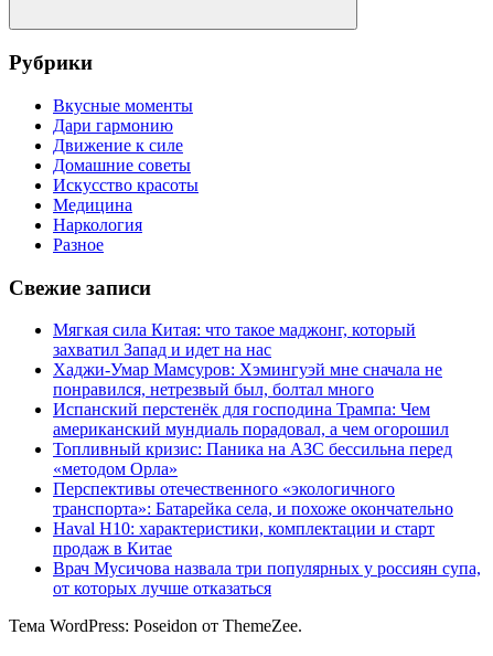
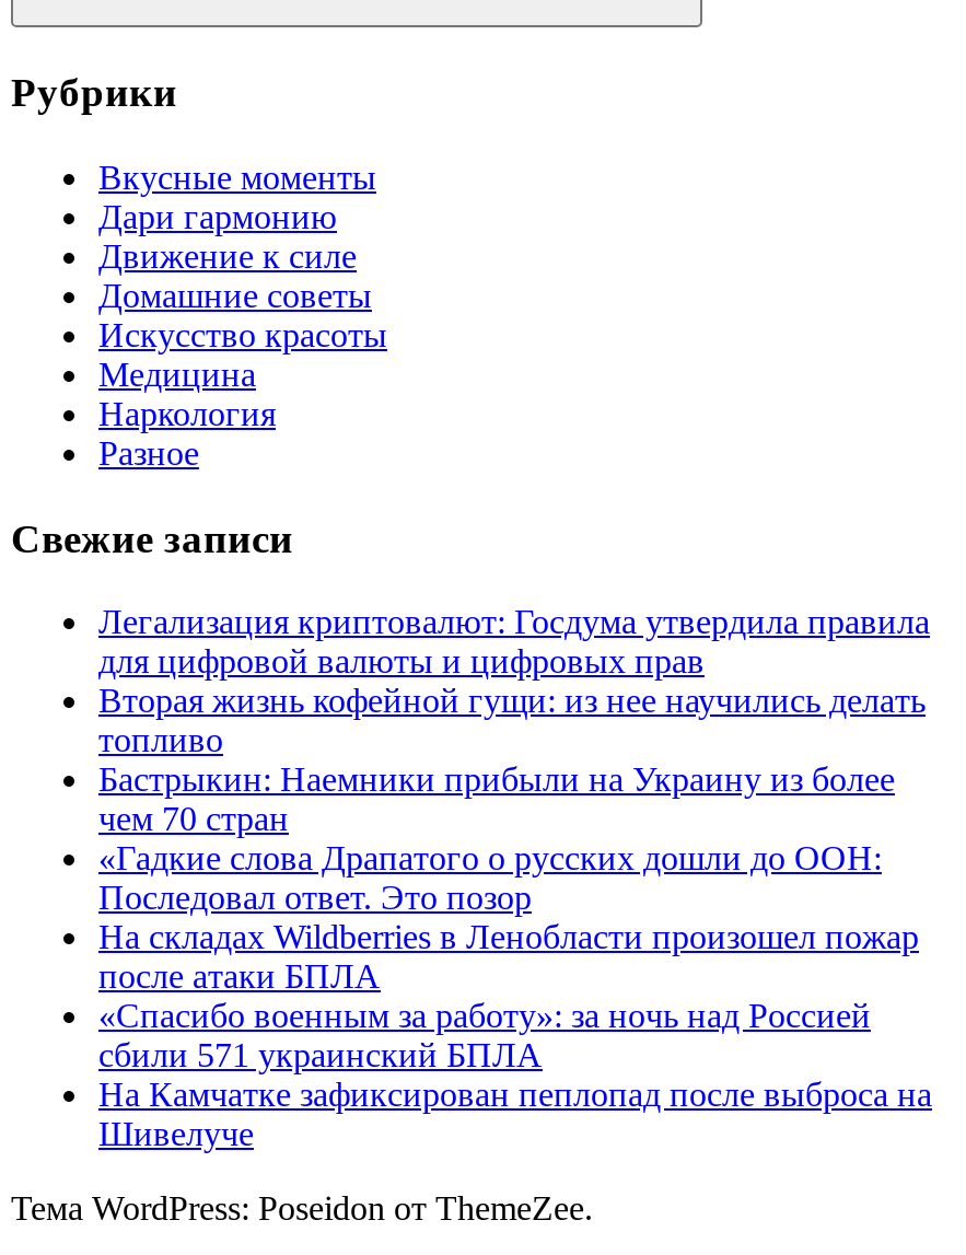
- Мягкая сила Китая: что такое маджонг, который
- захватил Запад и идет на нас
- Хаджи-Умар Мамсуров: Хэмингуэй мне сначала не
- понравился, нетрезвый был, болтал много
- Испанский перстенёк для господина Трампа: Чем
- американский мундиаль порадовал, а чем огорошил
- Топливный кризис: Паника на АЗС бессильна перед
- «методом Орла»
- Перспективы отечественного «экологичного
- транспорта»: Батарейка села, и похоже окончательно
- Haval H10: характеристики, комплектации и старт
- продаж в Китае
- Врач Мусичова назвала три популярных у россиян супа,
- от которых лучше отказаться
+ Легализация криптовалют: Госдума утвердила правила
+ для цифровой валюты и цифровых прав
+ Вторая жизнь кофейной гущи: из нее научились делать
+ топливо
+ Бастрыкин: Наемники прибыли на Украину из более
+ чем 70 стран
+ «Гадкие слова Драпатого о русских дошли до ООН:
+ Последовал ответ. Это позор
+ На складах Wildberries в Ленобласти произошел пожар
+ после атаки БПЛА
+ «Спасибо военным за работу»: за ночь над Россией
+ сбили 571 украинский БПЛА
+ На Камчатке зафиксирован пеплопад после выброса на
+ Шивелуче
